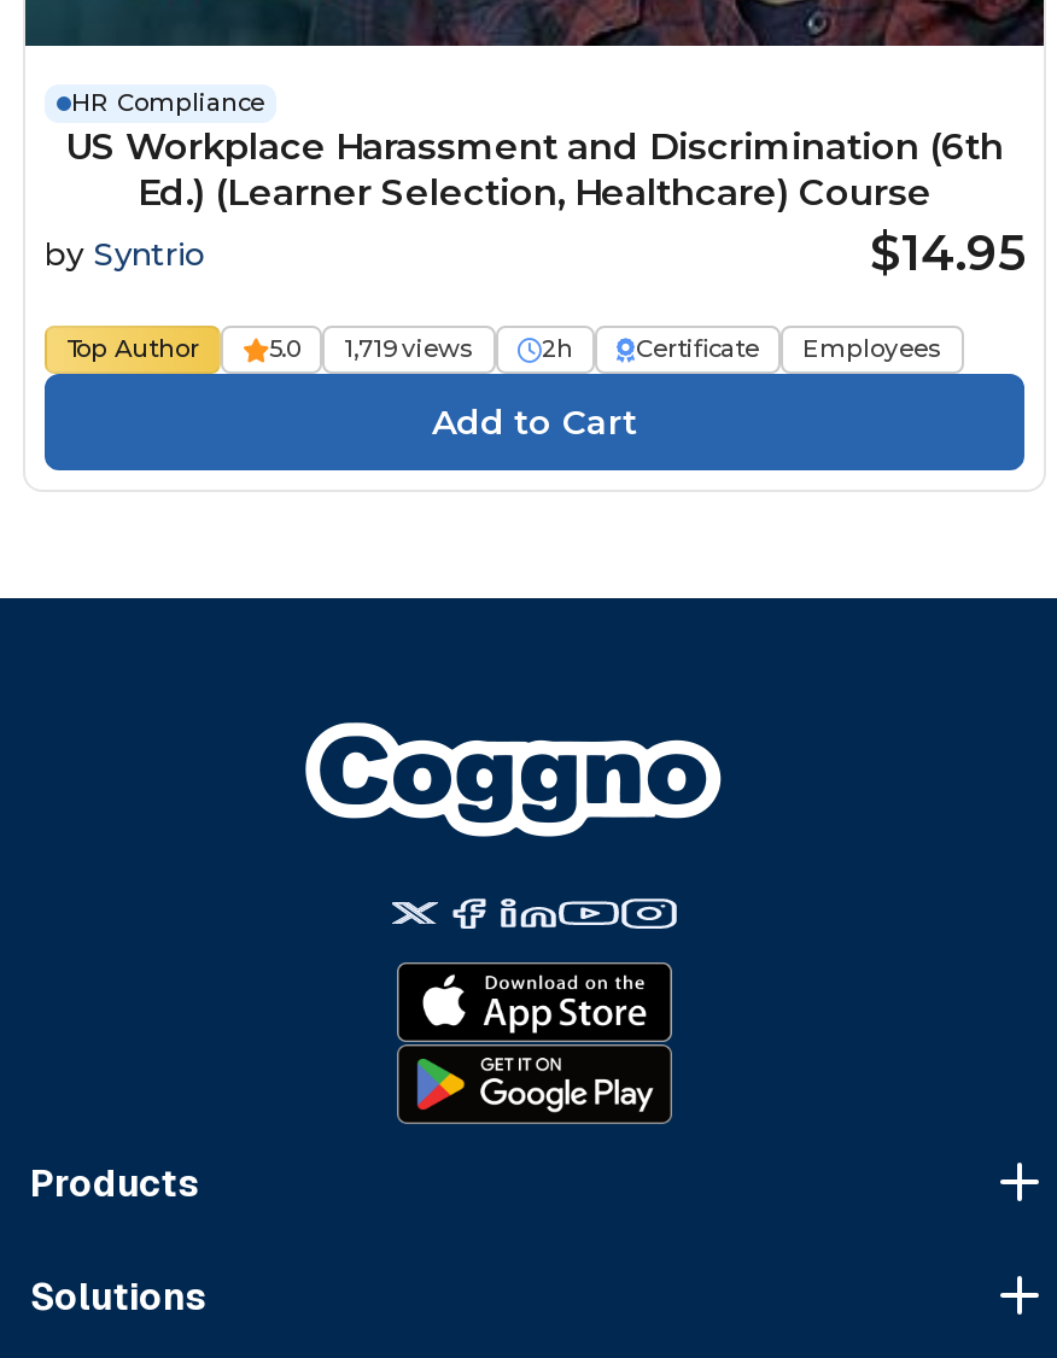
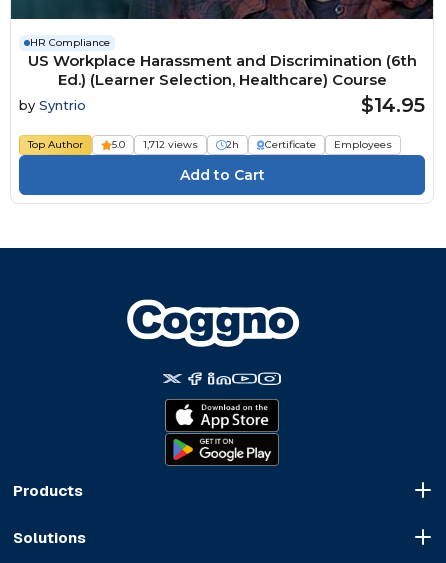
- 5.0 1,719 views
+ 5.0 1,712 views
